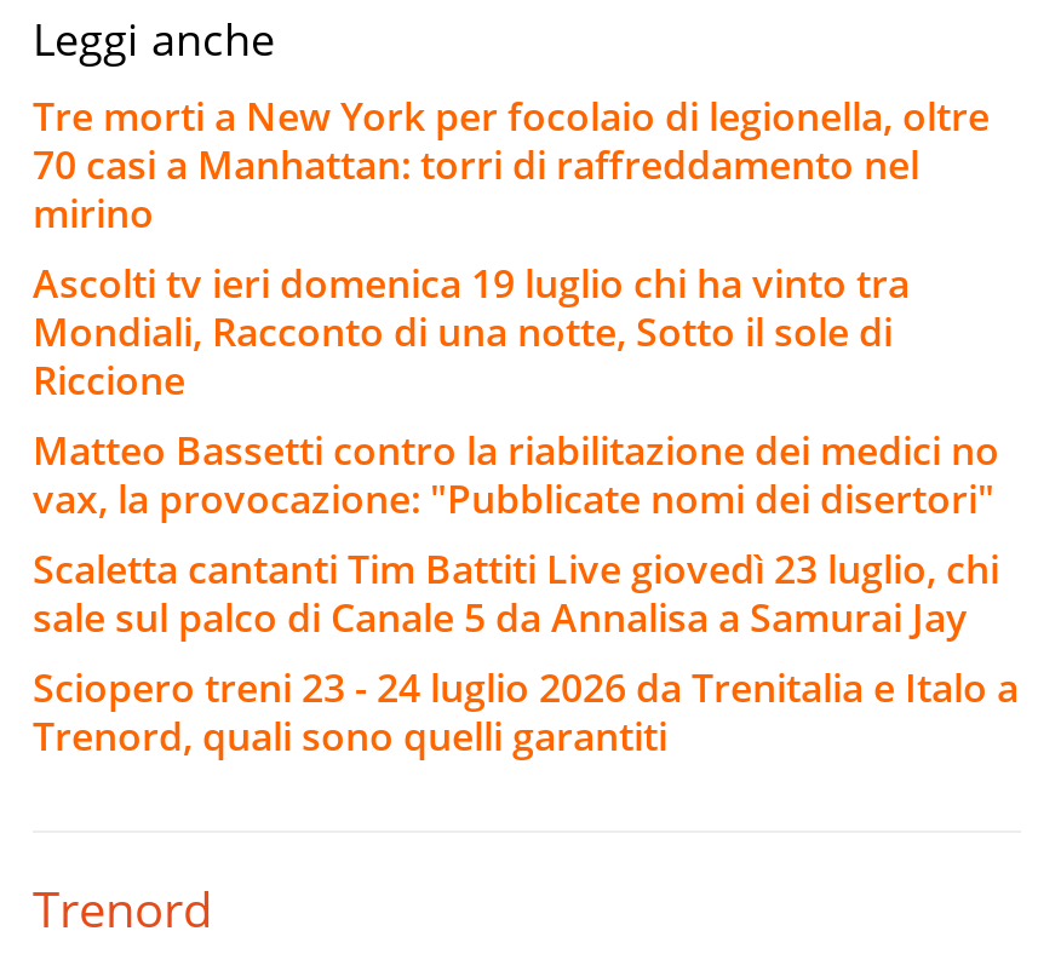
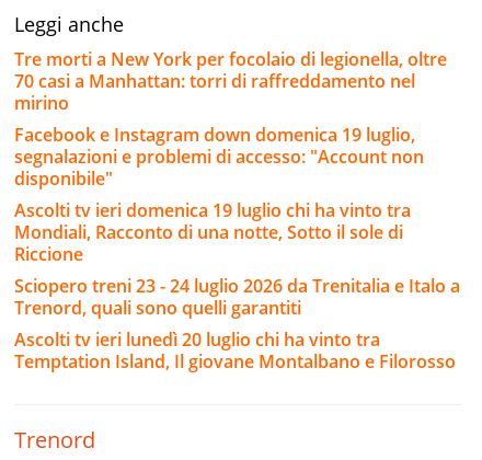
+ Facebook e Instagram down domenica 19 luglio,
+ segnalazioni e problemi di accesso: "Account non
+ disponibile"

moved down: Ascolti tv ieri domenica 19 luglio chi ha vinto tra | Mondiali, Racconto di una notte, Sotto il sole di | Riccione

- Matteo Bassetti contro la riabilitazione dei medici no
- vax, la provocazione: "Pubblicate nomi dei disertori"
- Scaletta cantanti Tim Battiti Live giovedì 23 luglio, chi
- sale sul palco di Canale 5 da Annalisa a Samurai Jay

moved up: Sciopero treni 23 - 24 luglio 2026 da Trenitalia e Italo a | Trenord, quali sono quelli garantiti

+ Ascolti tv ieri lunedì 20 luglio chi ha vinto tra
+ Temptation Island, Il giovane Montalbano e Filorosso
